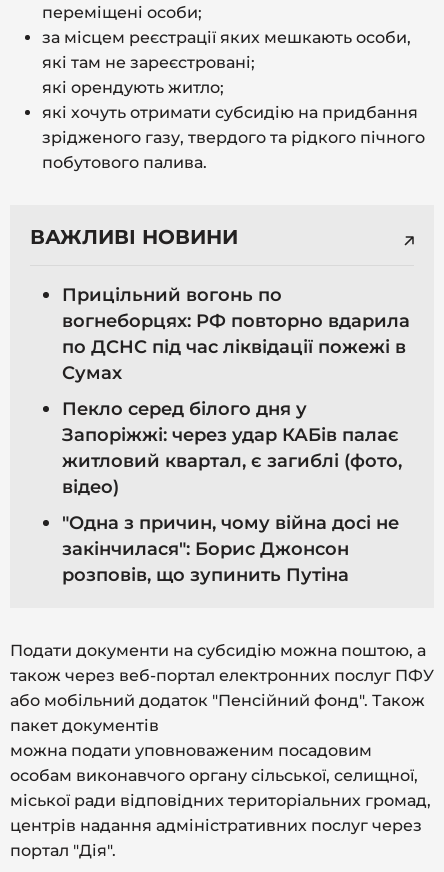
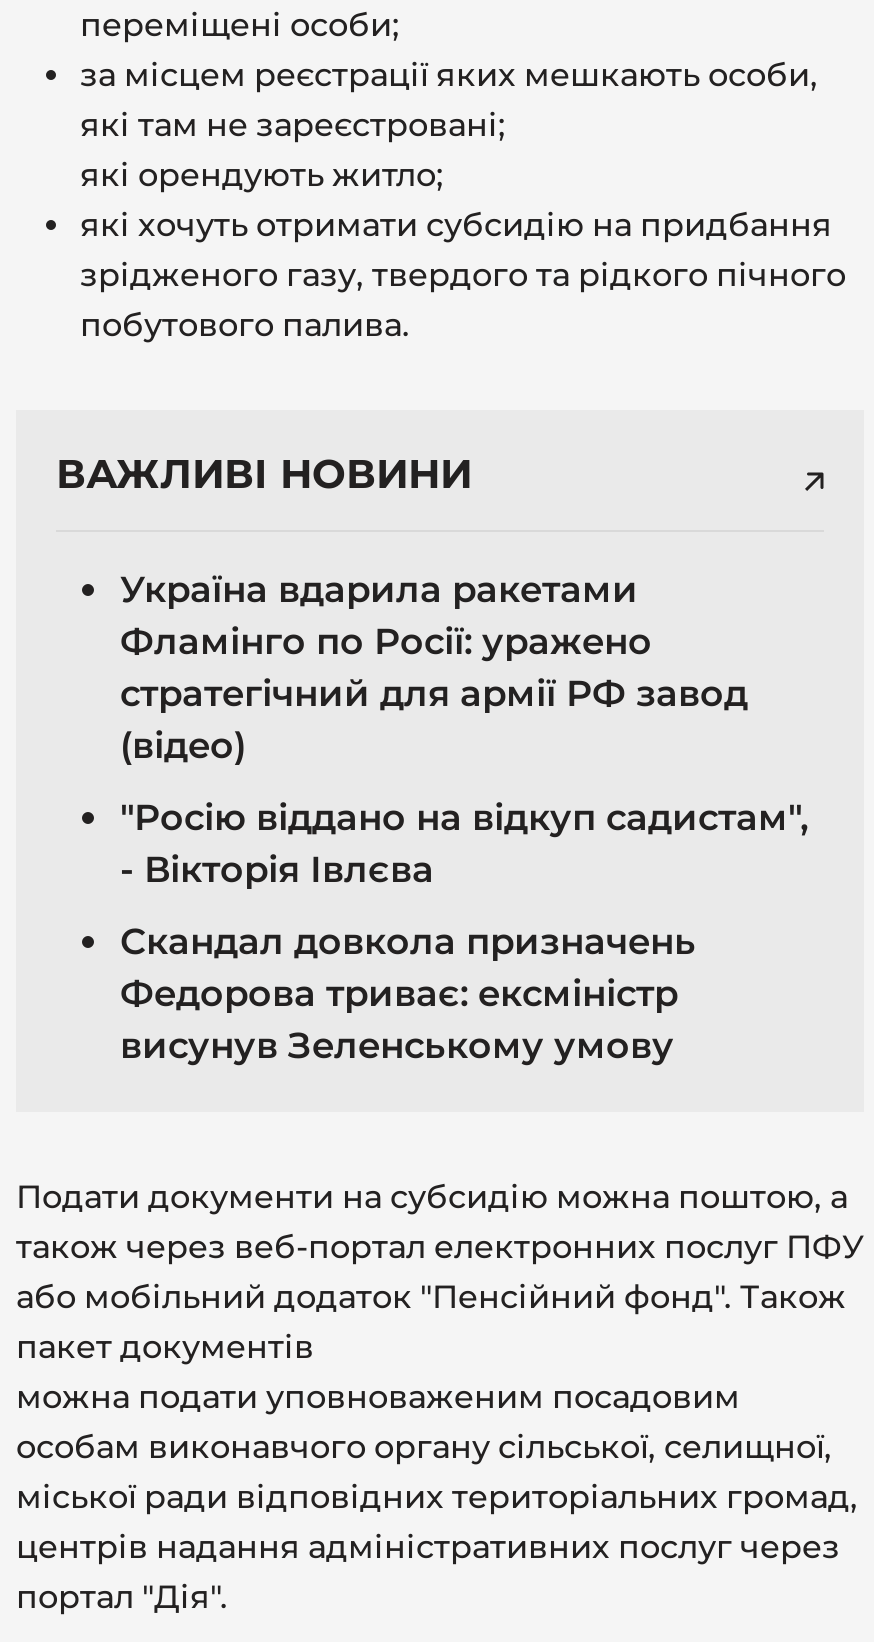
- Прицільний вогонь по
- вогнеборцях: РФ повторно вдарила
- по ДСНС під час ліквідації пожежі в
- Сумах
+ Україна вдарила ракетами
+ Фламінго по Росії: уражено
+ стратегічний для армії РФ завод
+ (відео)

- Пекло серед білого дня у
- Запоріжжі: через удар КАБів палає
- житловий квартал, є загиблі (фото,
- відео)
+ "Росію віддано на відкуп садистам",
+ - Вікторія Івлєва

- "Одна з причин, чому війна досі не
- закінчилася": Борис Джонсон
- розповів, що зупинить Путіна
+ Скандал довкола призначень
+ Федорова триває: ексміністр
+ висунув Зеленському умову
